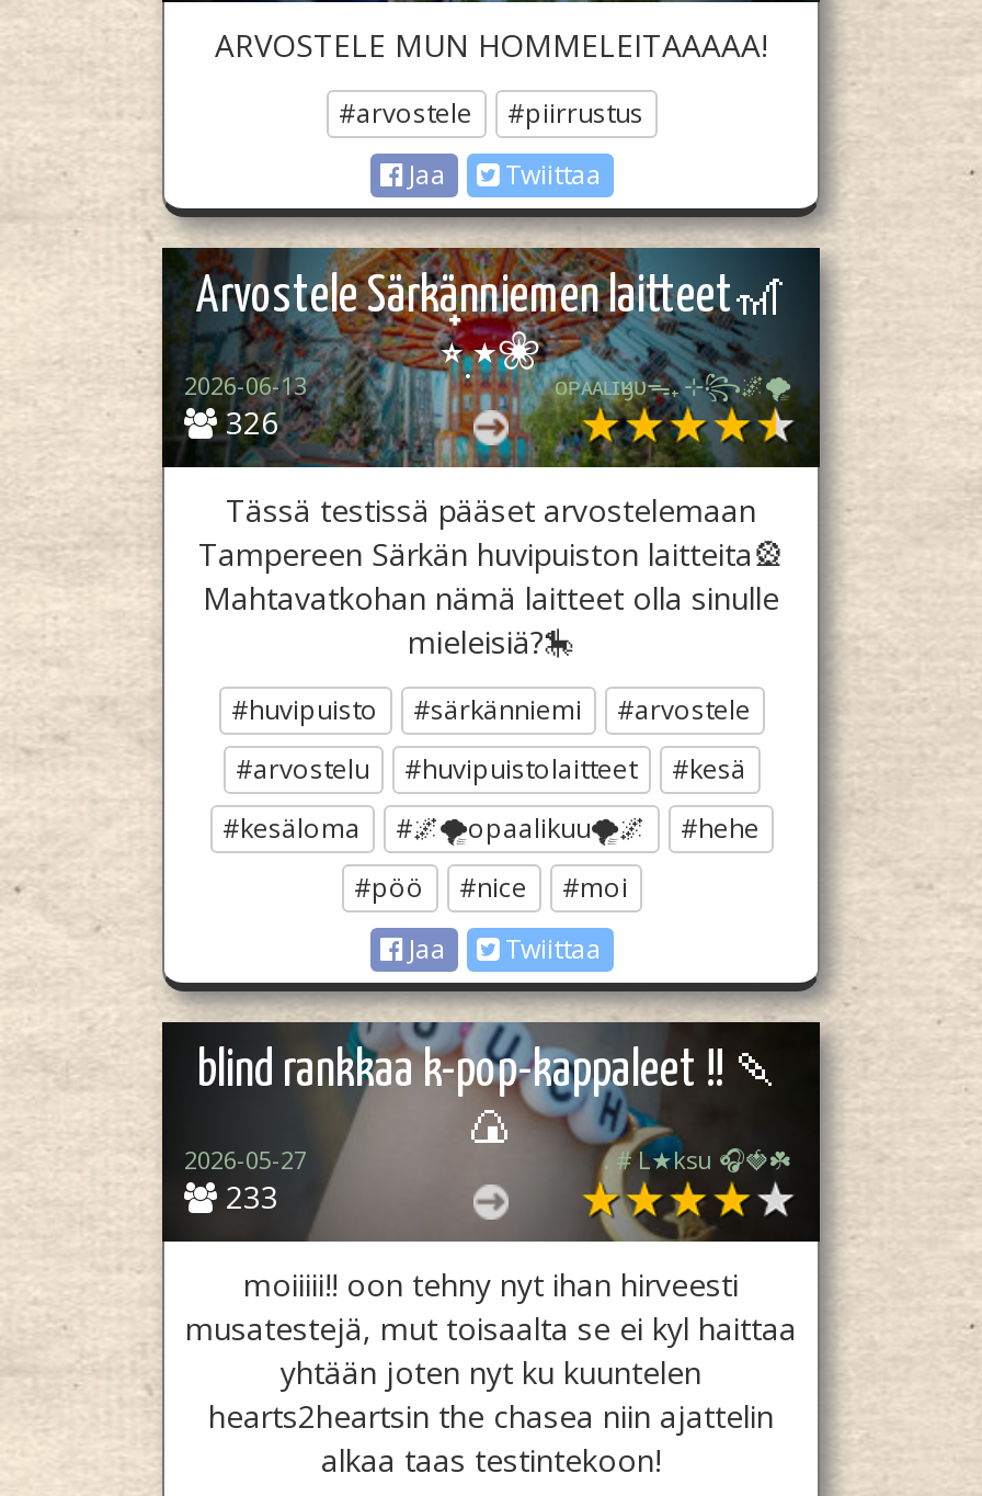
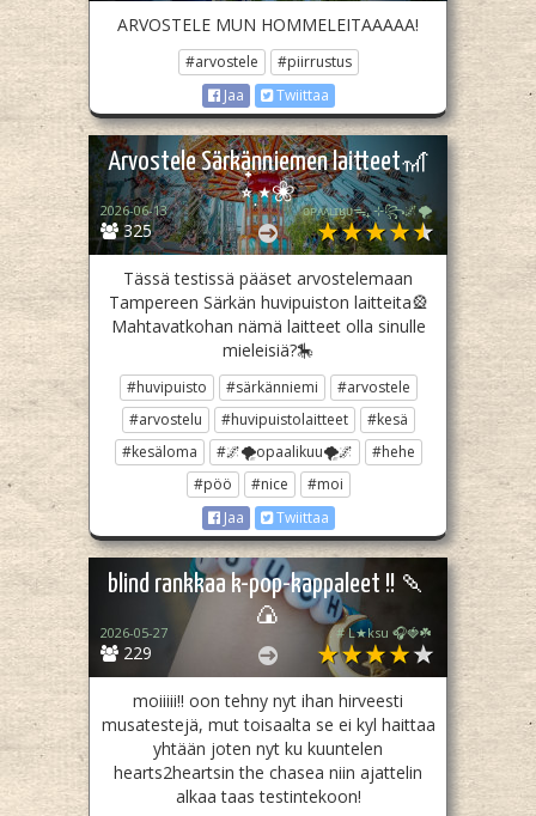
- 326
+ 325

- 233
+ 229
